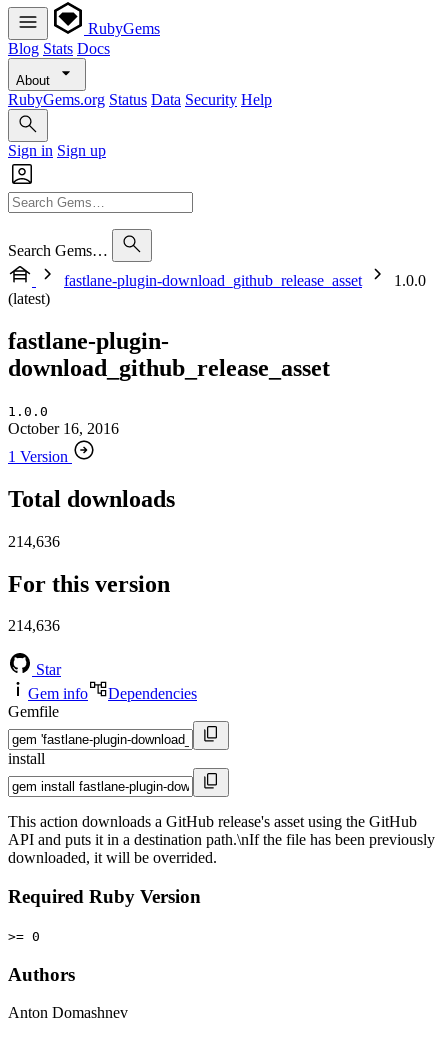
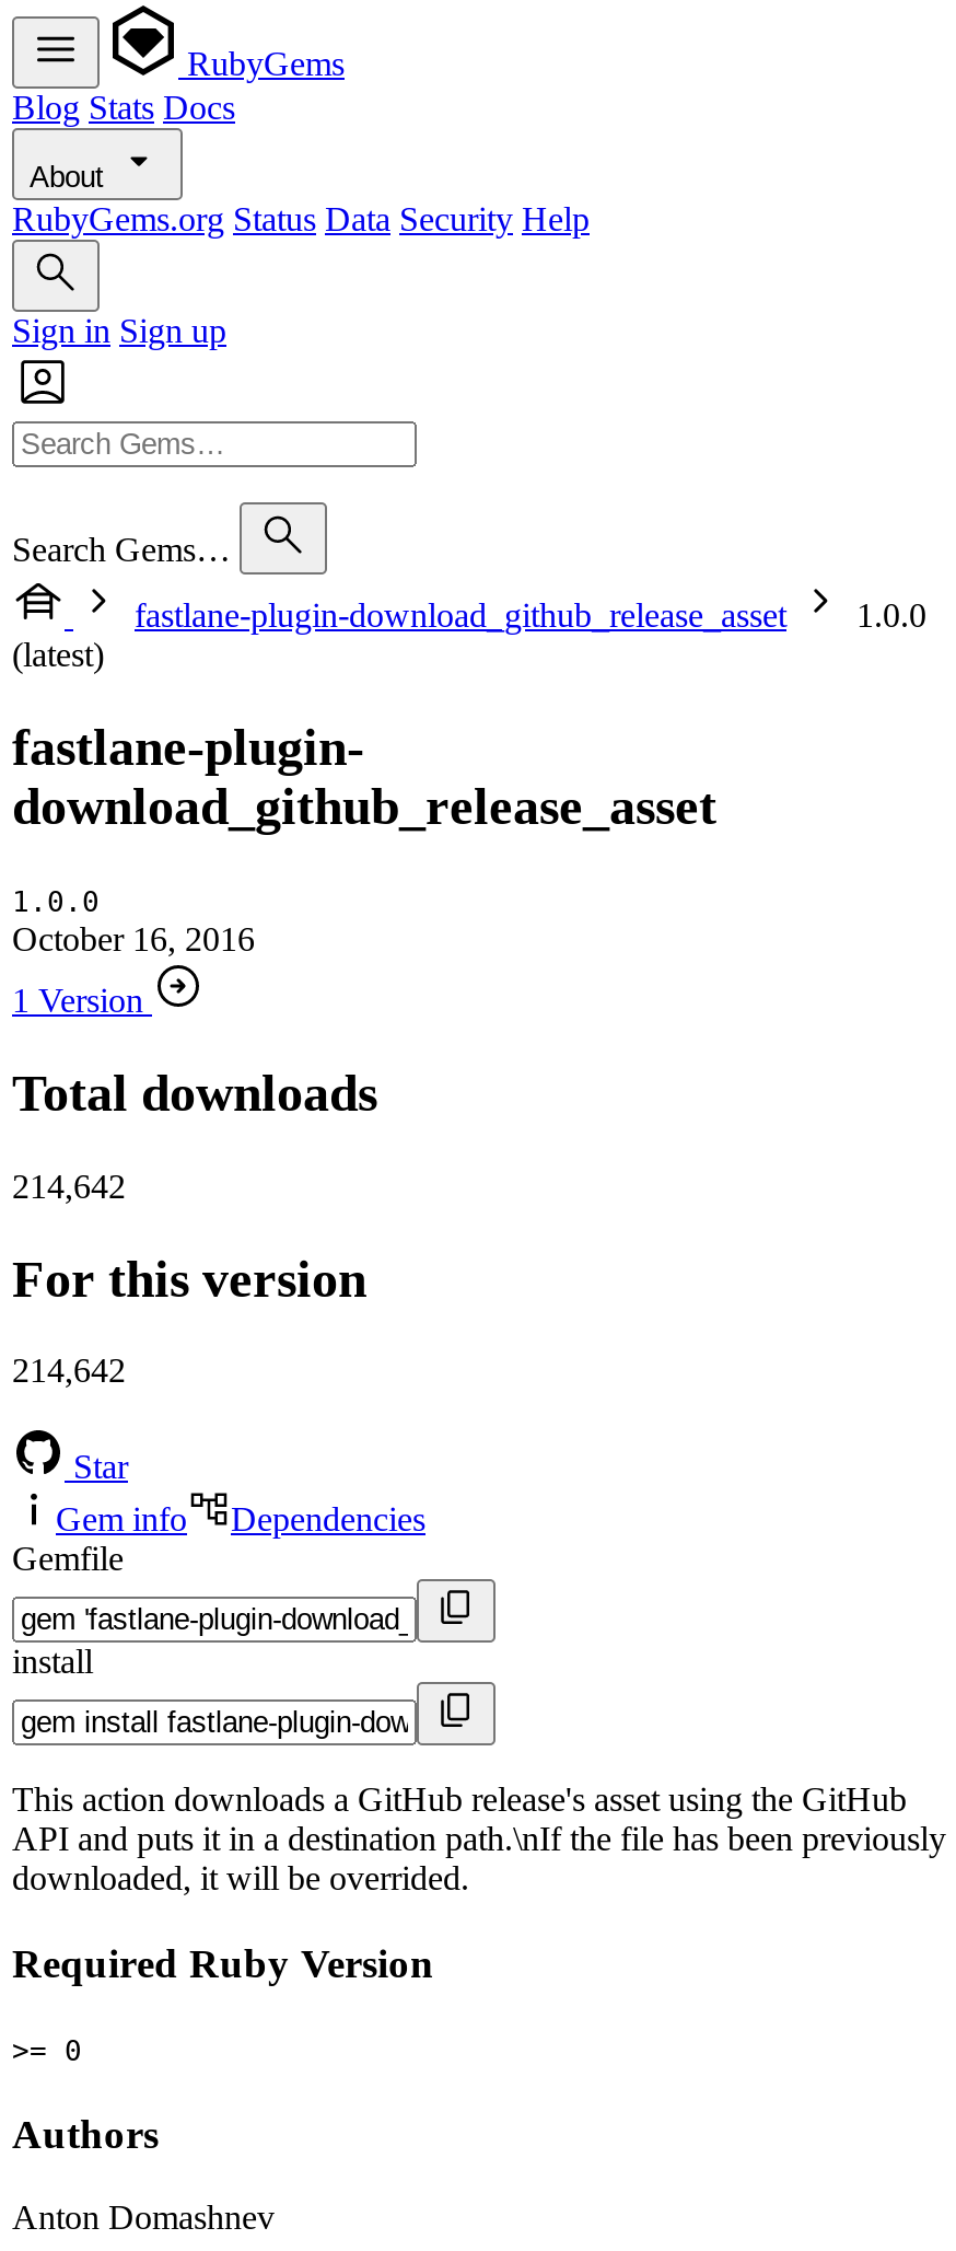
- 214,636
+ 214,642

- 214,636
+ 214,642
